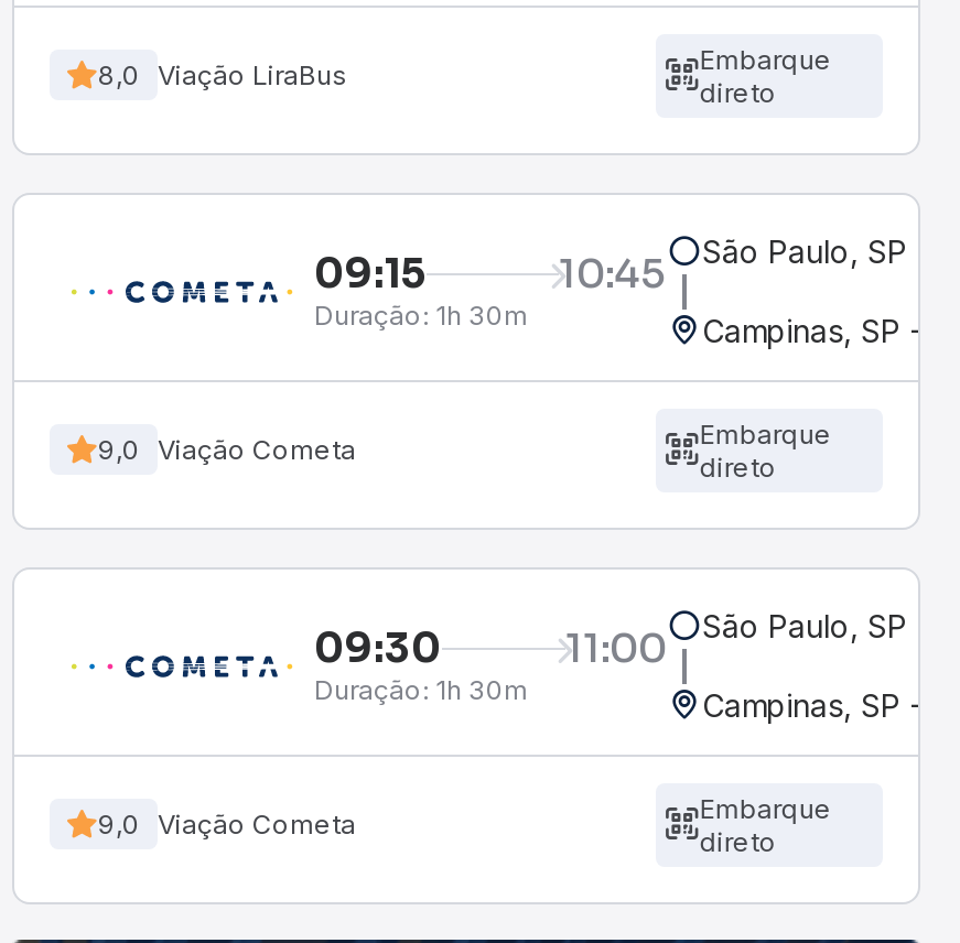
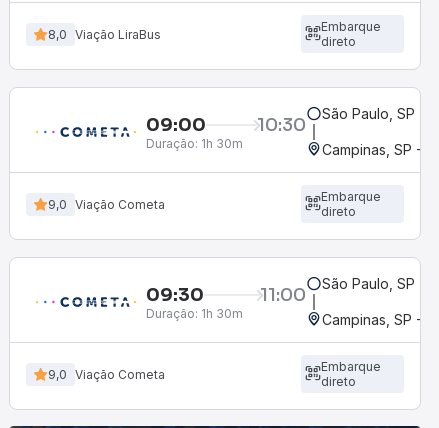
- 09:15
+ 09:00

- 10:45
+ 10:30
